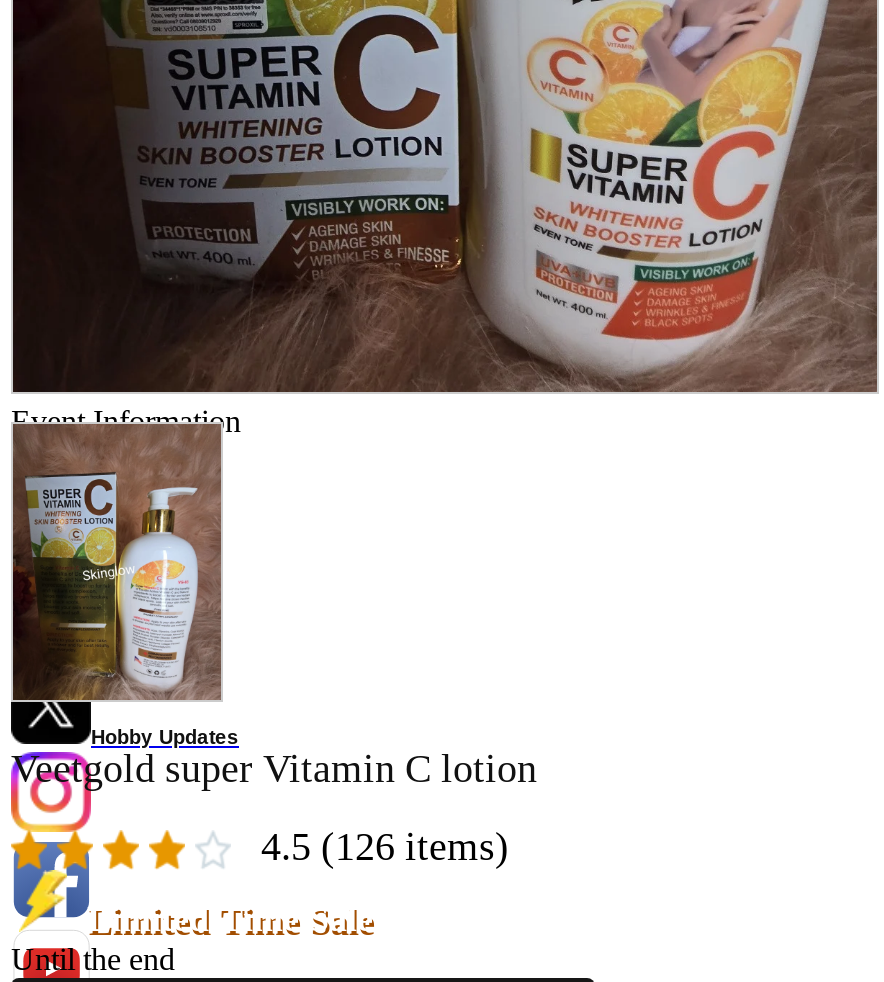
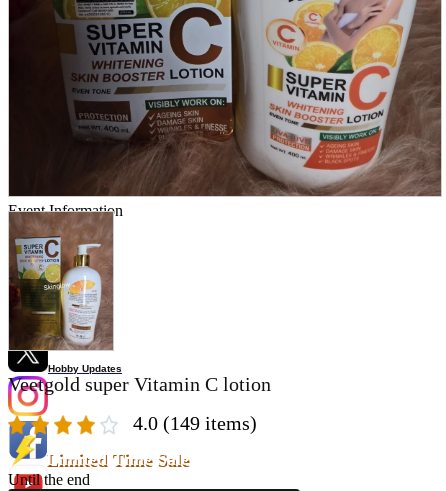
- 4.5 (126 items)
+ 4.0 (149 items)
